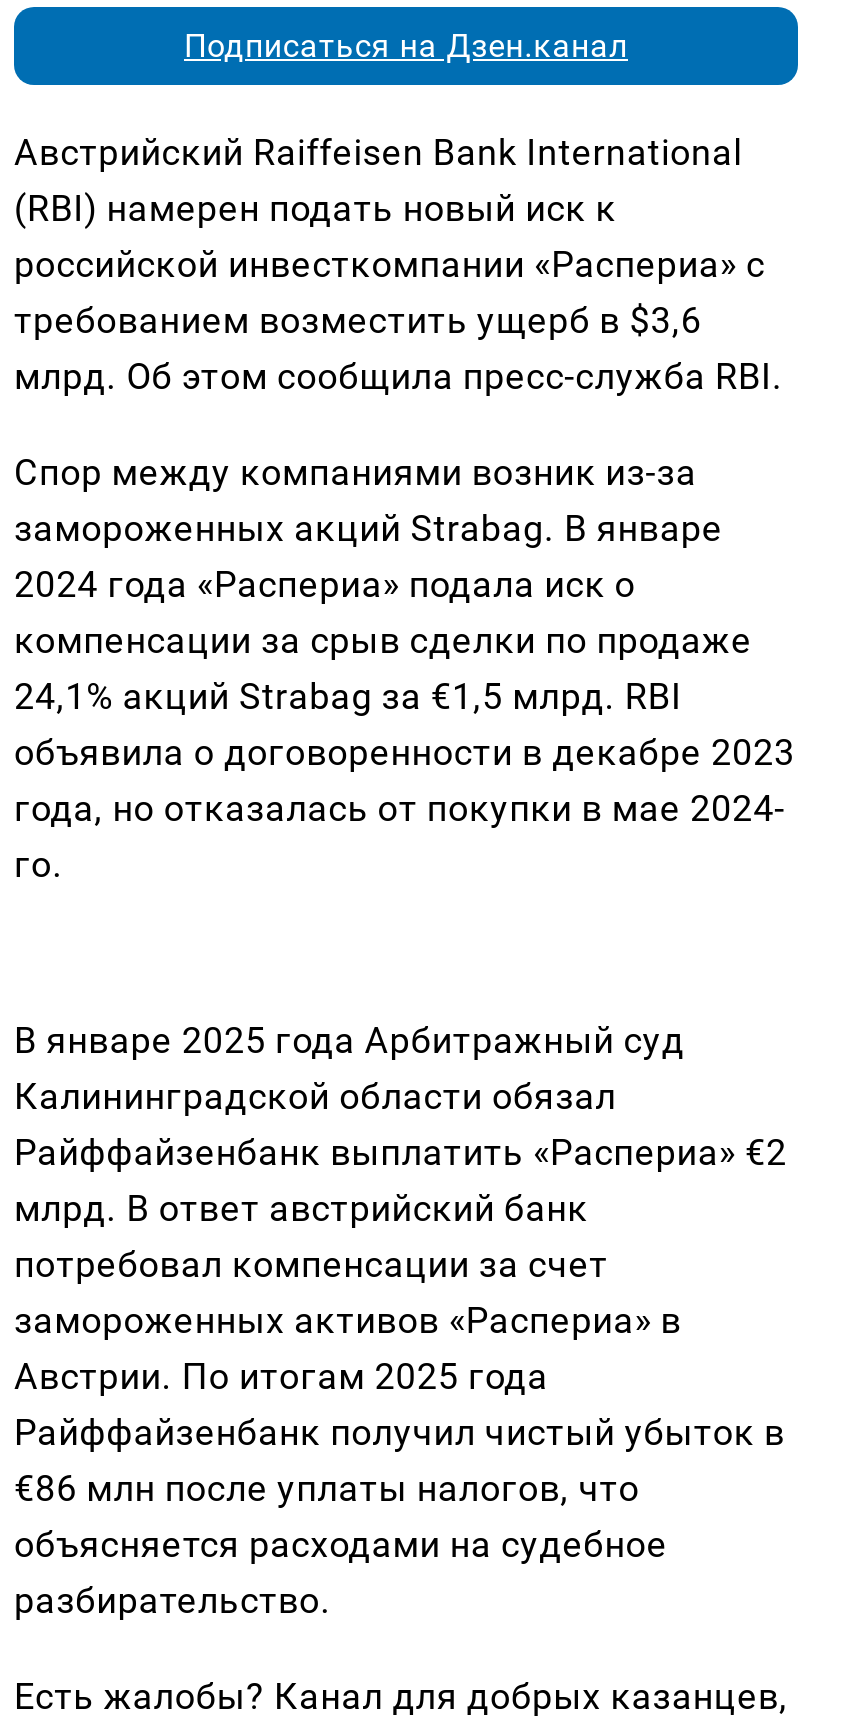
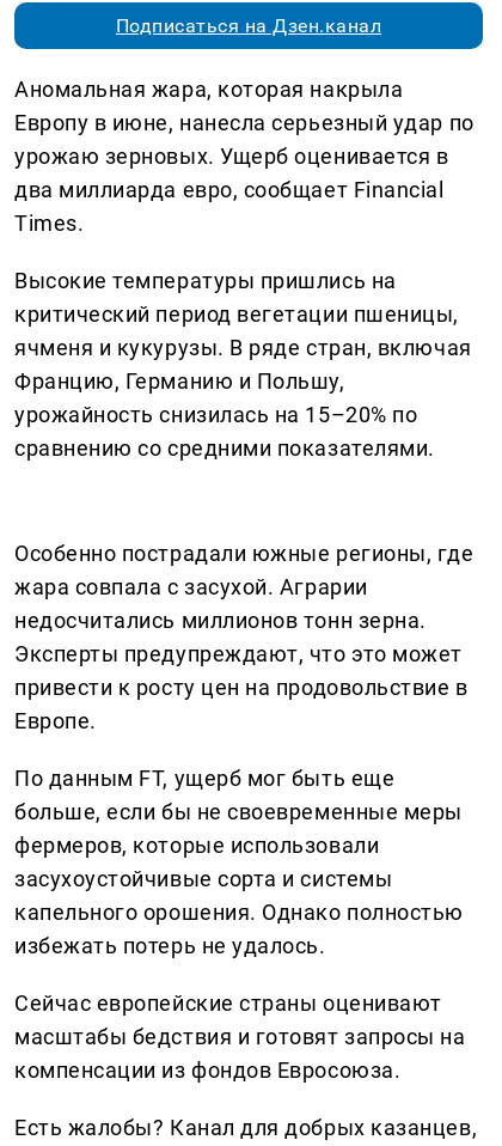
- Австрийский Raiffeisen Bank International
- (RBI) намерен подать новый иск к
- российской инвесткомпании «Распериа» с
- требованием возместить ущерб в $3,6
- млрд. Об этом сообщила пресс-служба RBI.
- Спор между компаниями возник из-за
- замороженных акций Strabag. В январе
- 2024 года «Распериа» подала иск о
- компенсации за срыв сделки по продаже
- 24,1% акций Strabag за €1,5 млрд. RBI
- объявила о договоренности в декабре 2023
- года, но отказалась от покупки в мае 2024-
- го.
+ Аномальная жара, которая накрыла
+ Европу в июне, нанесла серьезный удар по
+ урожаю зерновых. Ущерб оценивается в
+ два миллиарда евро, сообщает Financial
+ Times.
+ Высокие температуры пришлись на
+ критический период вегетации пшеницы,
+ ячменя и кукурузы. В ряде стран, включая
+ Францию, Германию и Польшу,
+ урожайность снизилась на 15–20% по
+ сравнению со средними показателями.

- В январе 2025 года Арбитражный суд
- Калининградской области обязал
- Райффайзенбанк выплатить «Распериа» €2
- млрд. В ответ австрийский банк
- потребовал компенсации за счет
- замороженных активов «Распериа» в
- Австрии. По итогам 2025 года
- Райффайзенбанк получил чистый убыток в
- €86 млн после уплаты налогов, что
- объясняется расходами на судебное
- разбирательство.
+ Особенно пострадали южные регионы, где
+ жара совпала с засухой. Аграрии
+ недосчитались миллионов тонн зерна.
+ Эксперты предупреждают, что это может
+ привести к росту цен на продовольствие в
+ Европе.
+ По данным FT, ущерб мог быть еще
+ больше, если бы не своевременные меры
+ фермеров, которые использовали
+ засухоустойчивые сорта и системы
+ капельного орошения. Однако полностью
+ избежать потерь не удалось.
+ Сейчас европейские страны оценивают
+ масштабы бедствия и готовят запросы на
+ компенсации из фондов Евросоюза.
